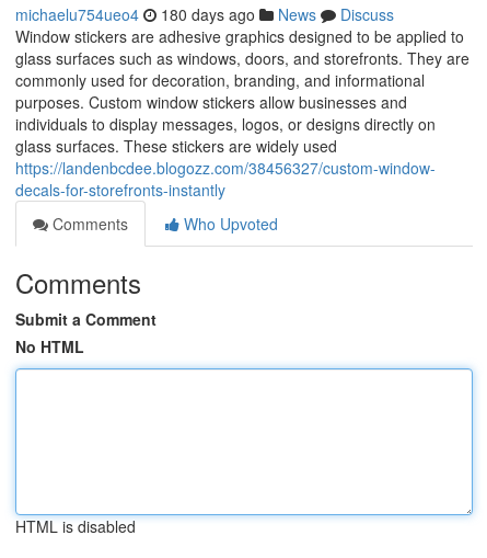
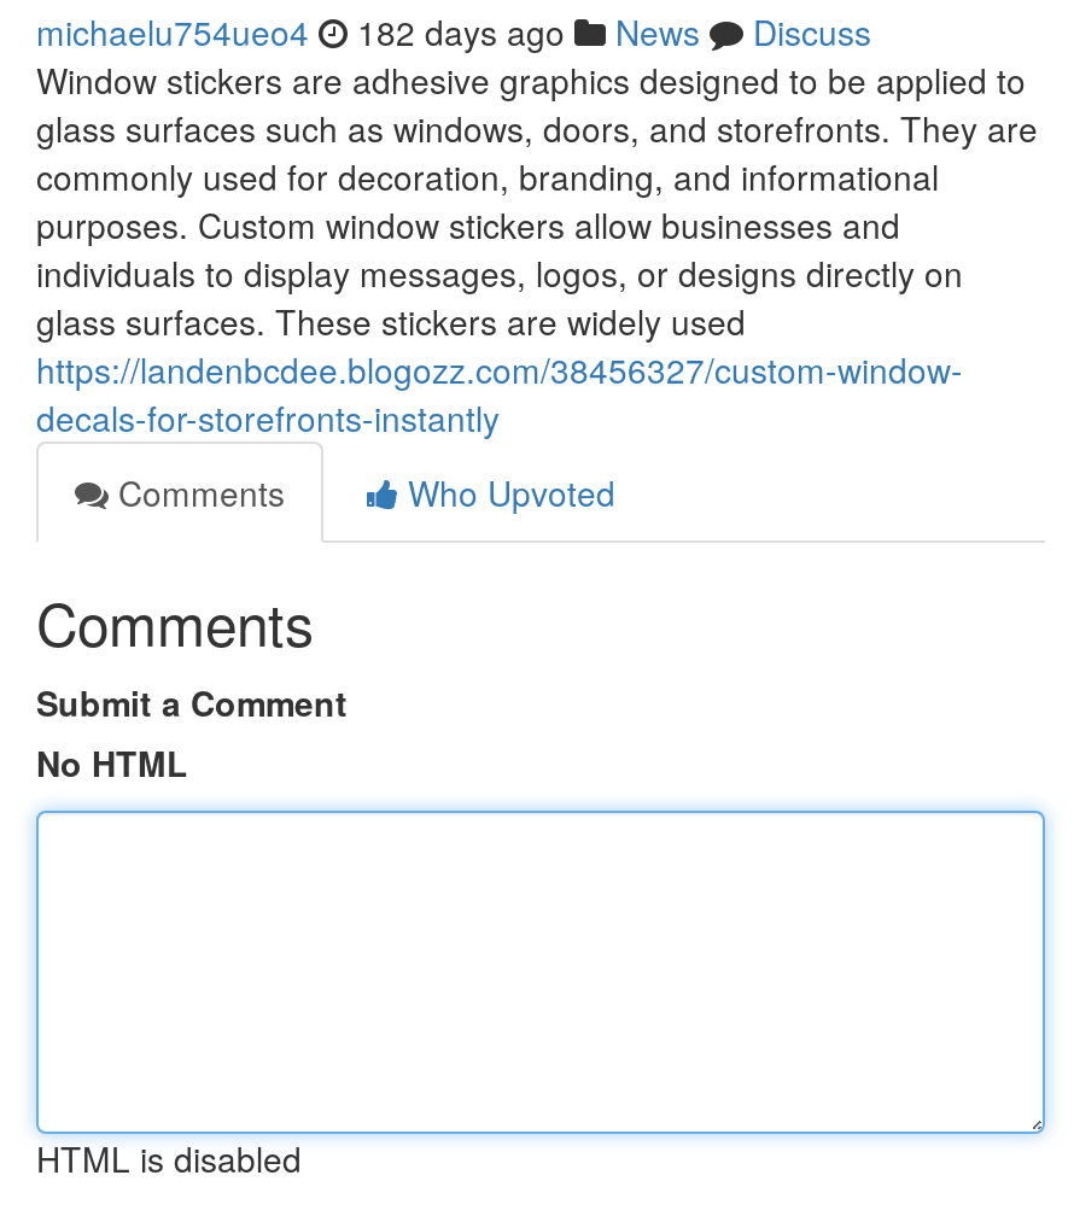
- michaelu754ueo4 180 days ago News Discuss
+ michaelu754ueo4 182 days ago News Discuss
